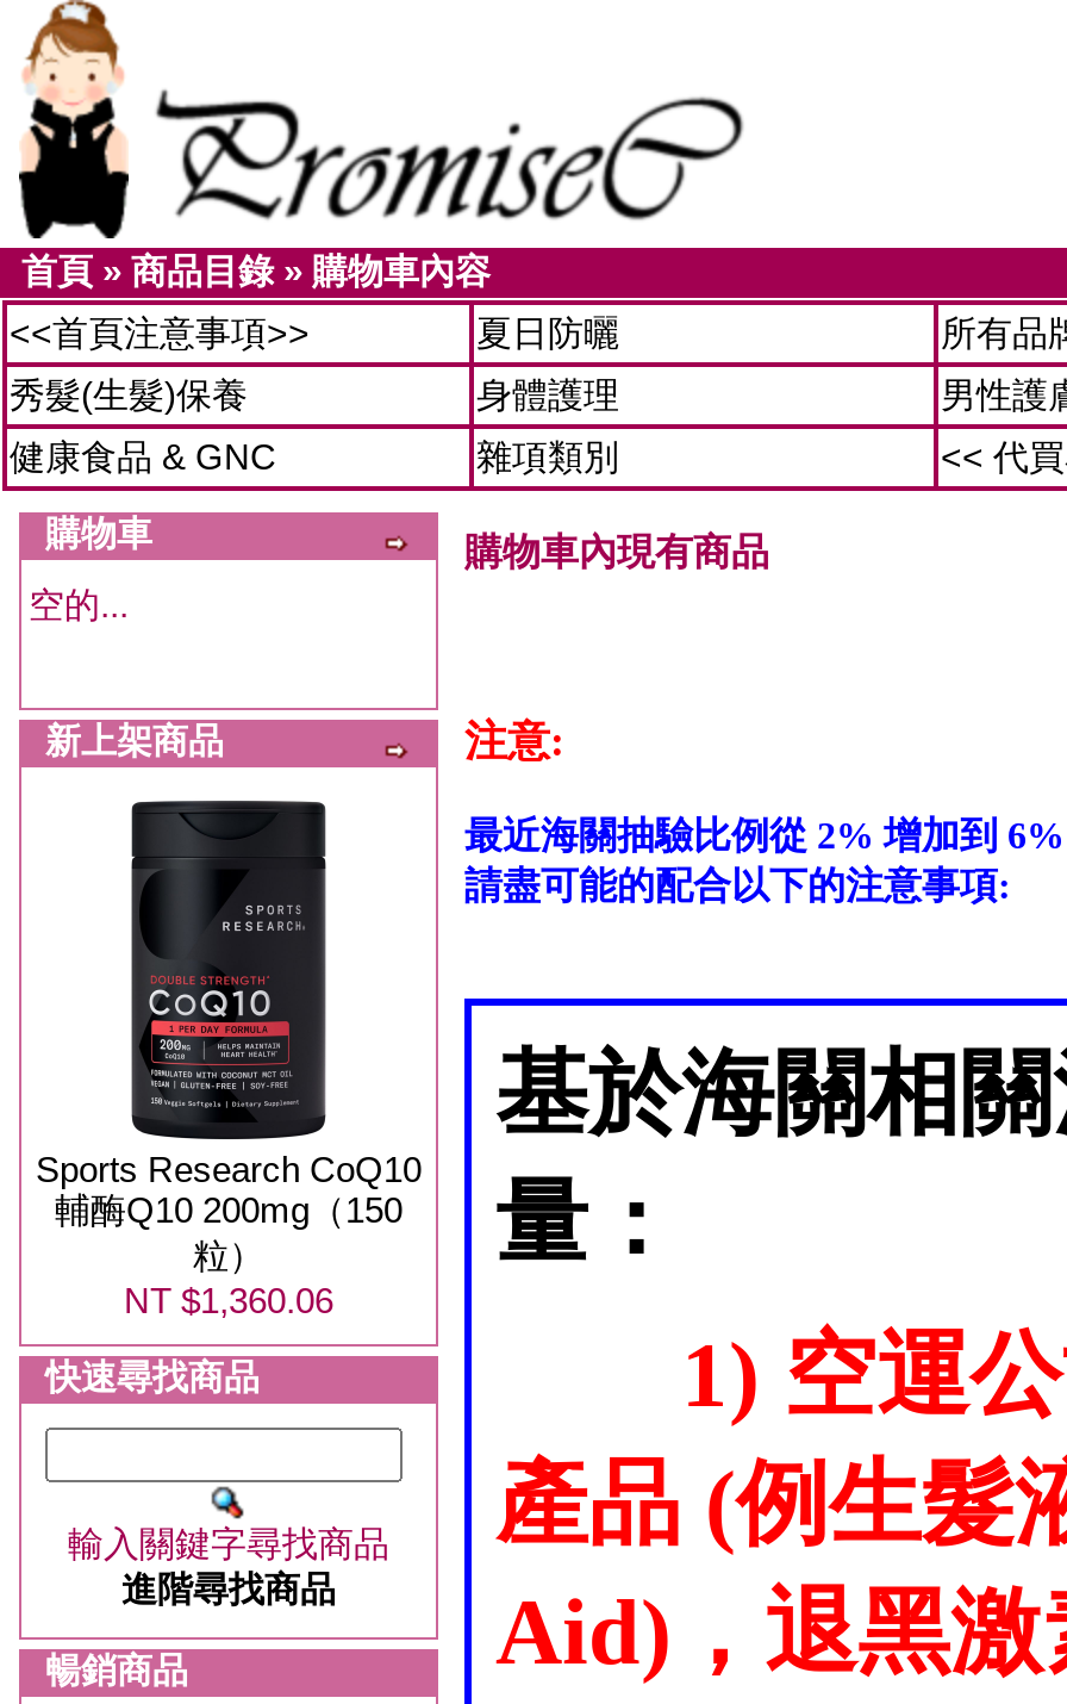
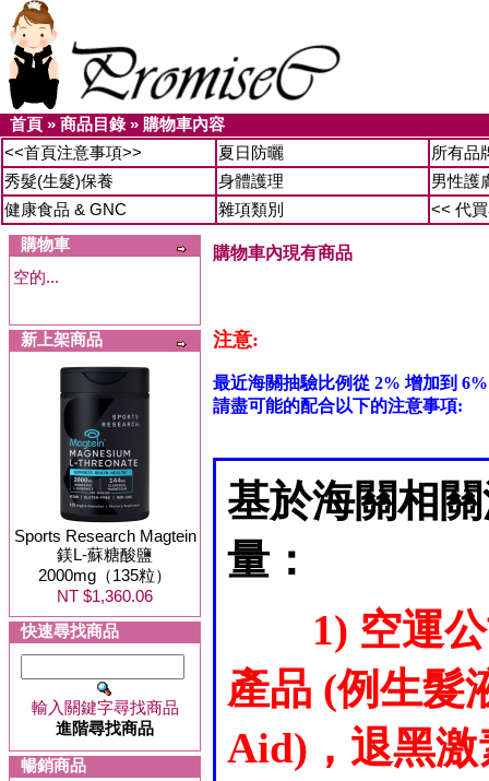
- [image]
- Sports Research CoQ10
- 輔酶Q10 200mg（150
- 粒）
+ [image]
+ Sports Research Magtein
+ 鎂L-蘇糖酸鹽
+ 2000mg（135粒）
